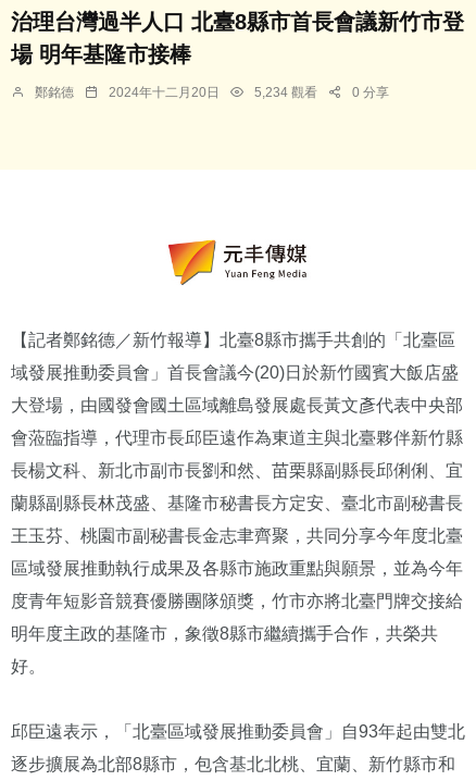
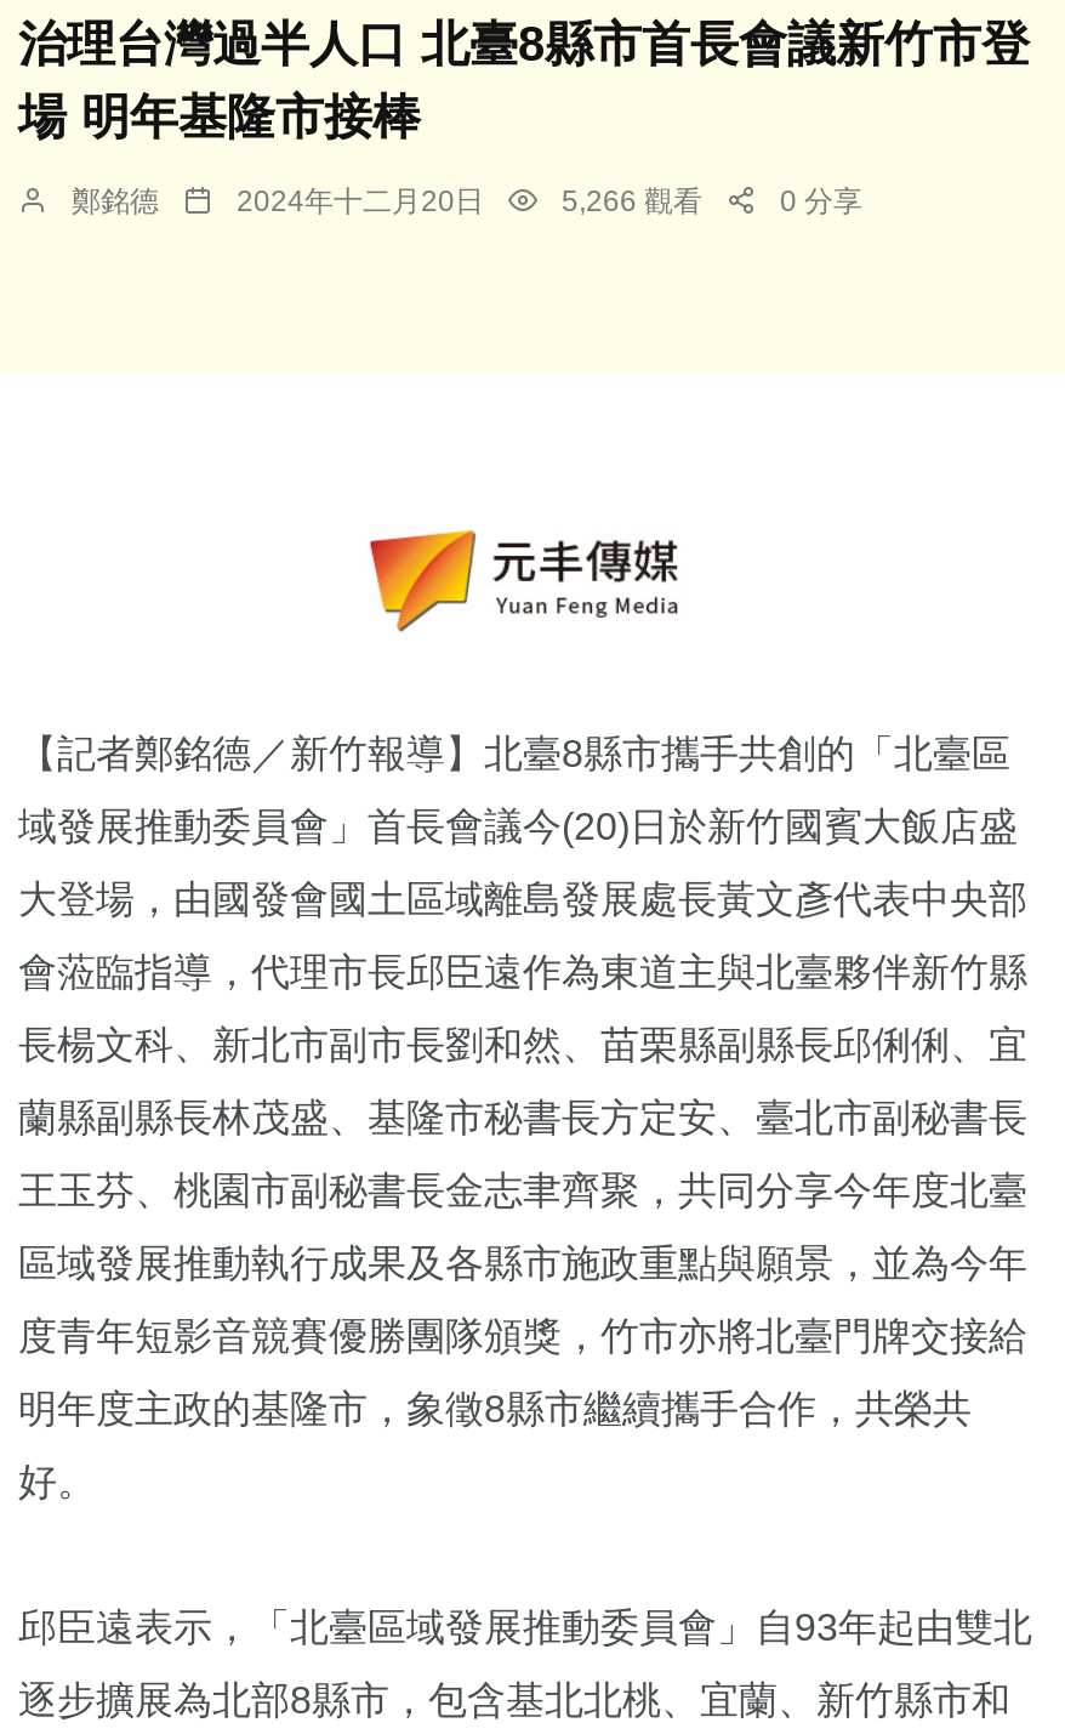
- 5,234 觀看
+ 5,266 觀看
